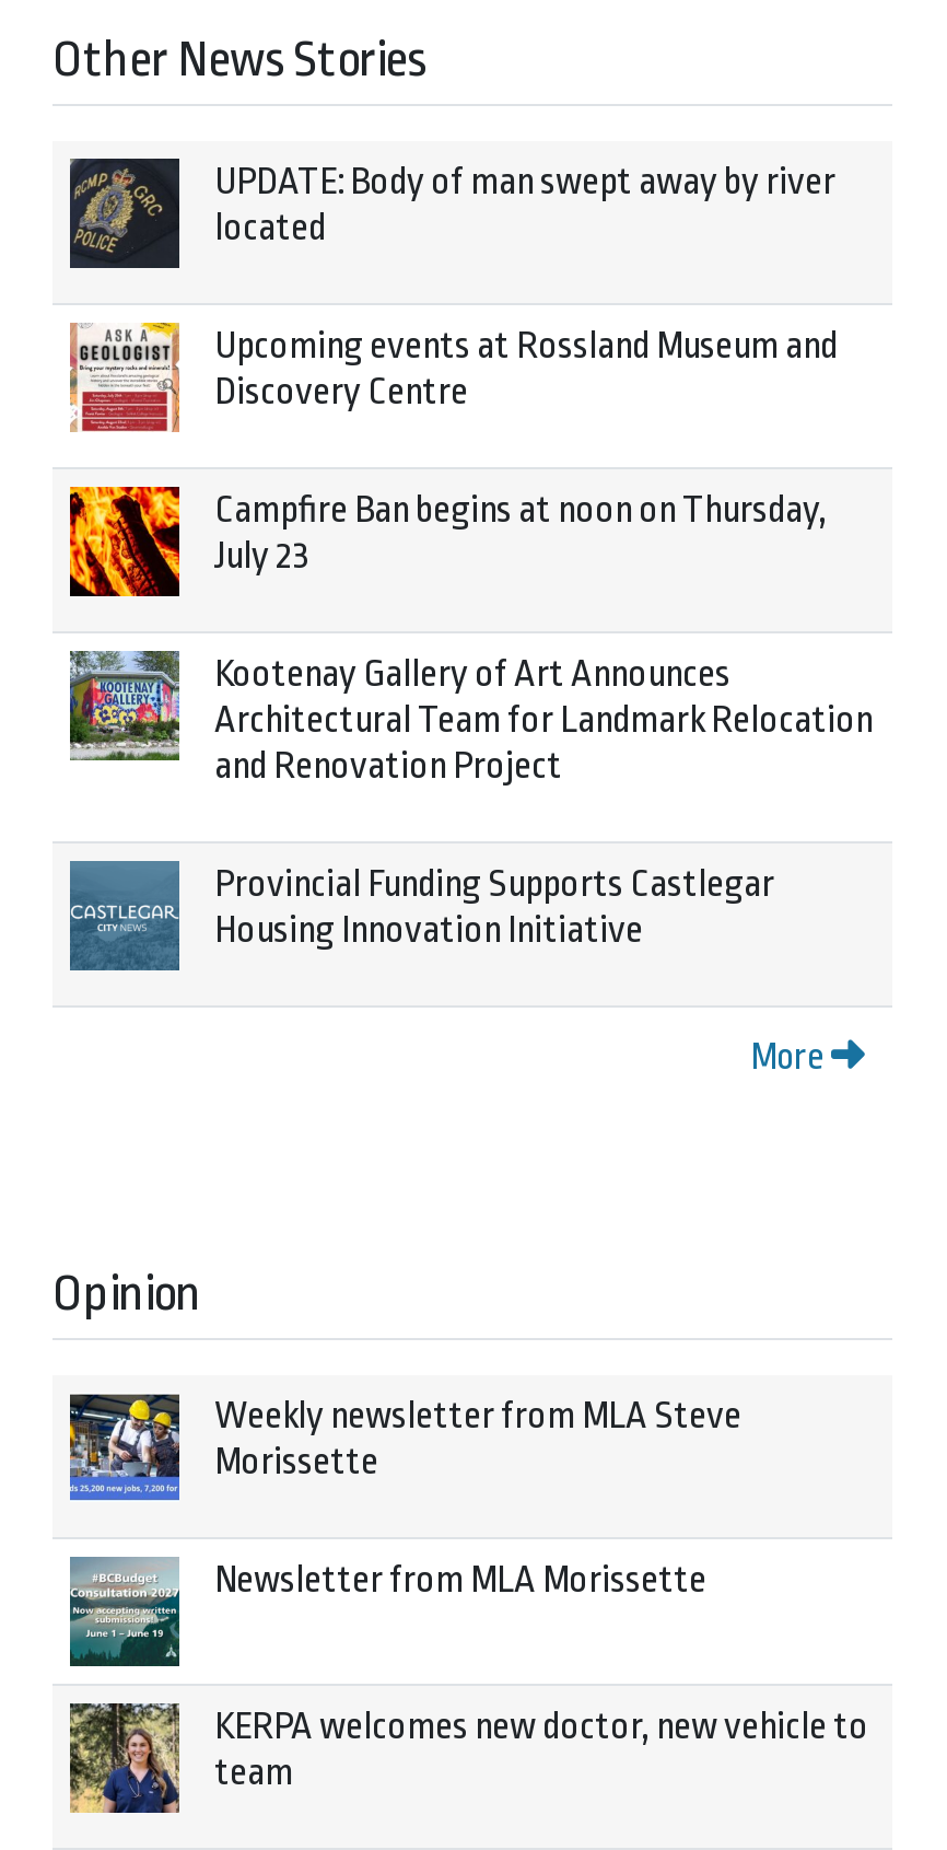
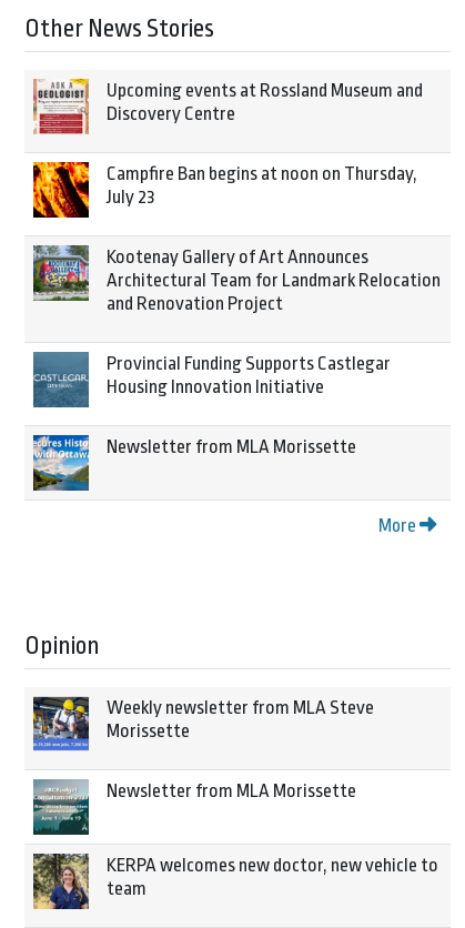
- [image]
- UPDATE: Body of man swept away by river
- located

moved up: [image] | Upcoming events at Rossland Museum and | Discovery Centre | ... | Provincial Funding Supports Castlegar | Housing Innovation Initiative

+ [image]
+ Newsletter from MLA Morissette
